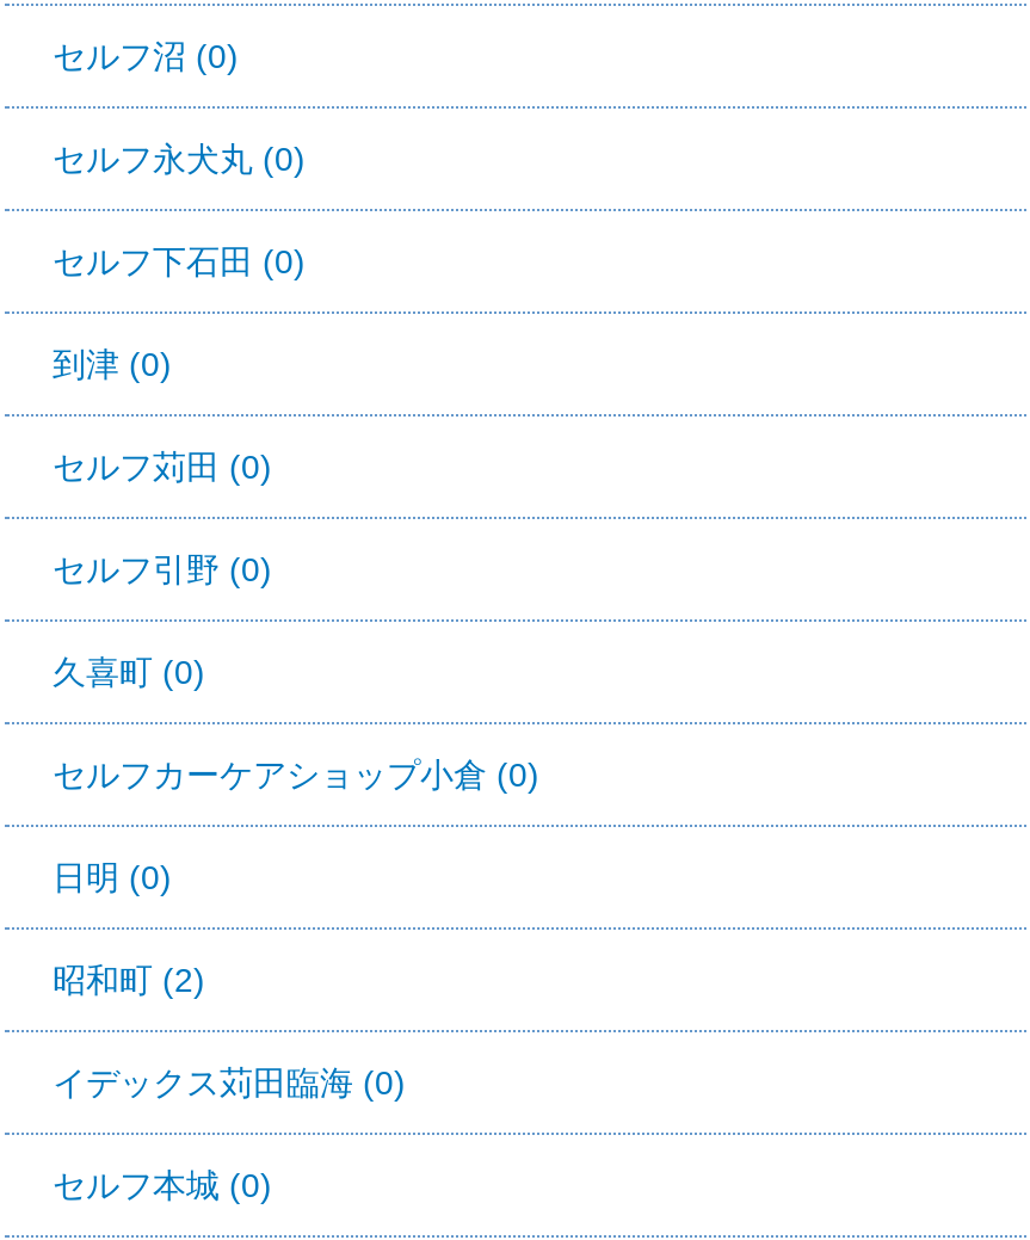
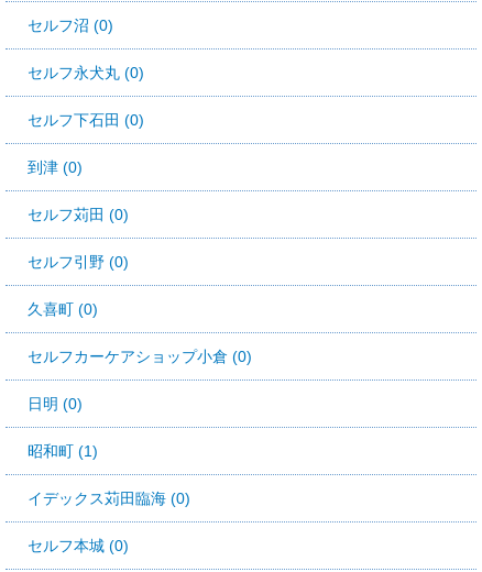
- 昭和町 (2)
+ 昭和町 (1)
